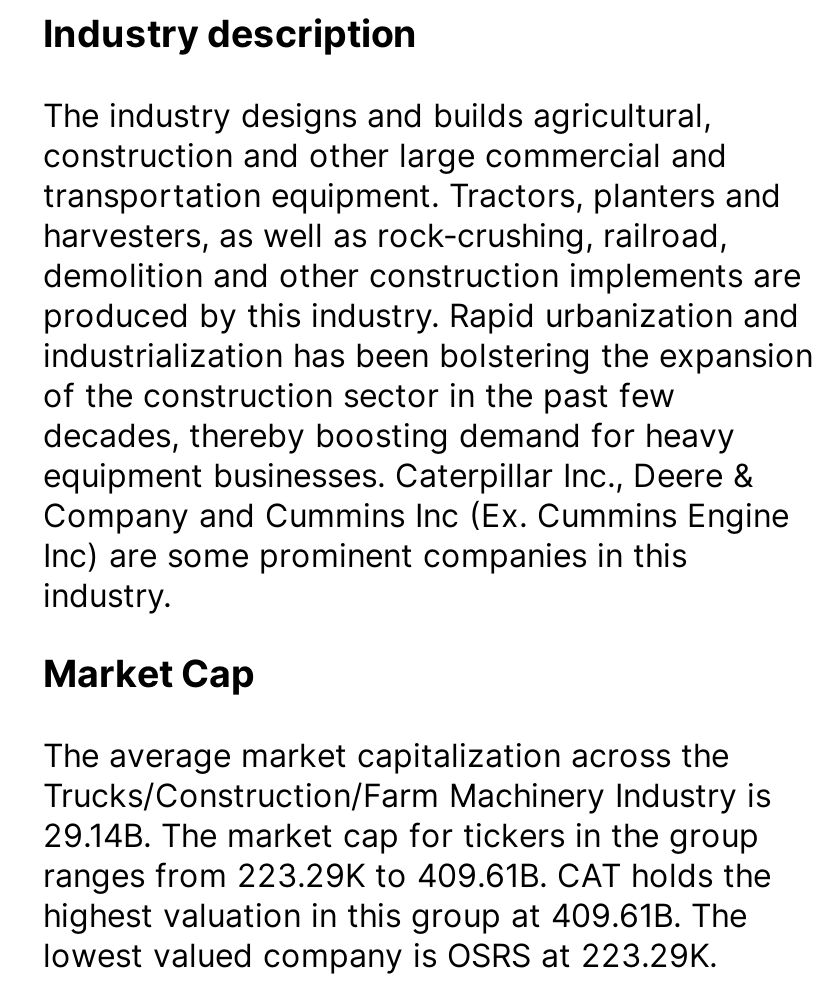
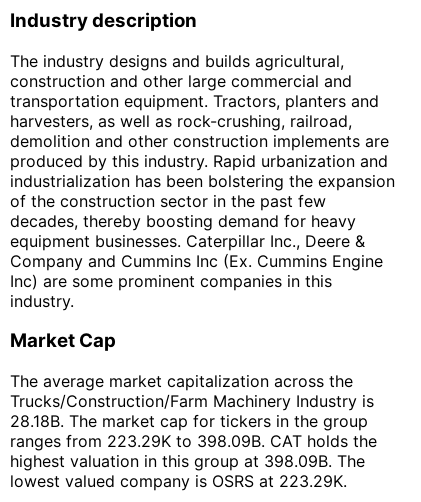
- 29.14B. The market cap for tickers in the group
+ 28.18B. The market cap for tickers in the group

- ranges from 223.29K to 409.61B. CAT holds the
+ ranges from 223.29K to 398.09B. CAT holds the

- highest valuation in this group at 409.61B. The
+ highest valuation in this group at 398.09B. The
